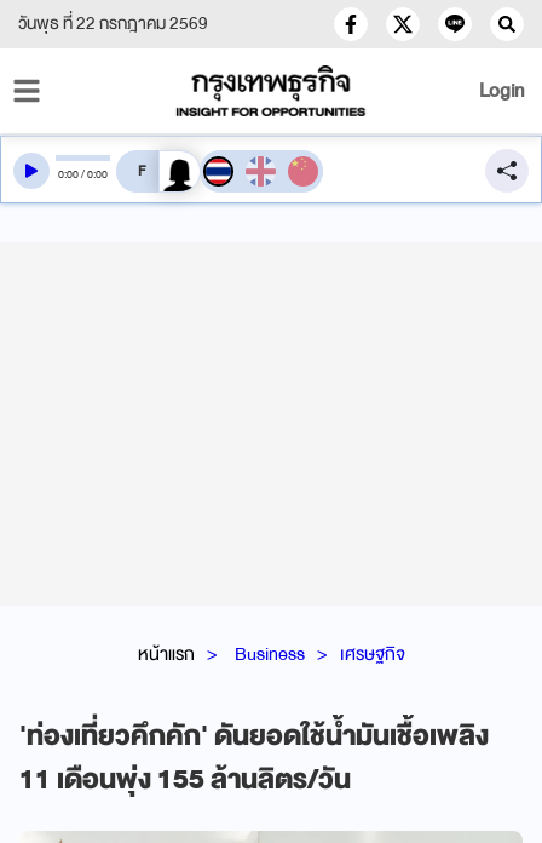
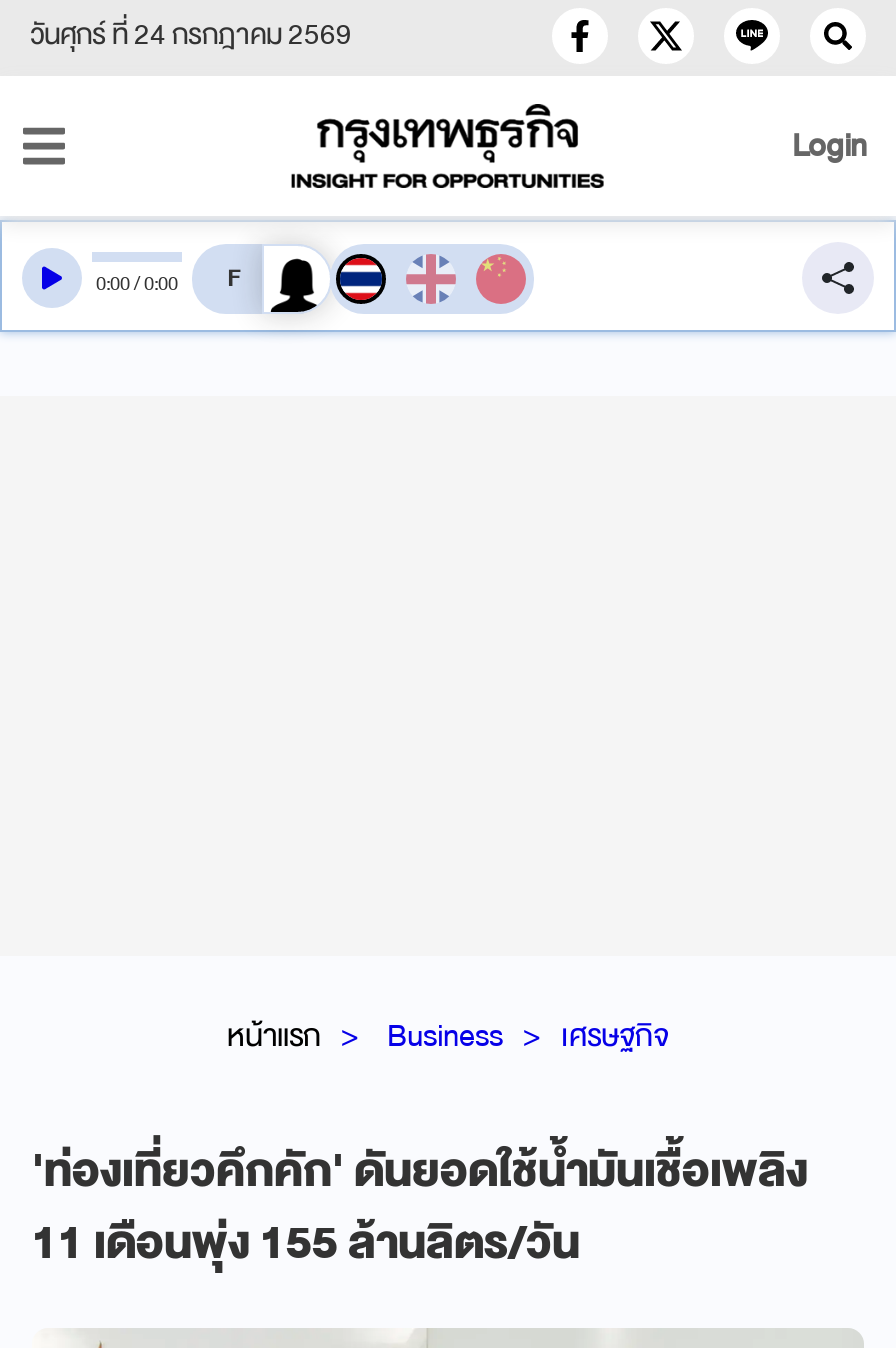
- วันพุธ ที่ 22 กรกฎาคม 2569
+ วันศุกร์ ที่ 24 กรกฎาคม 2569
